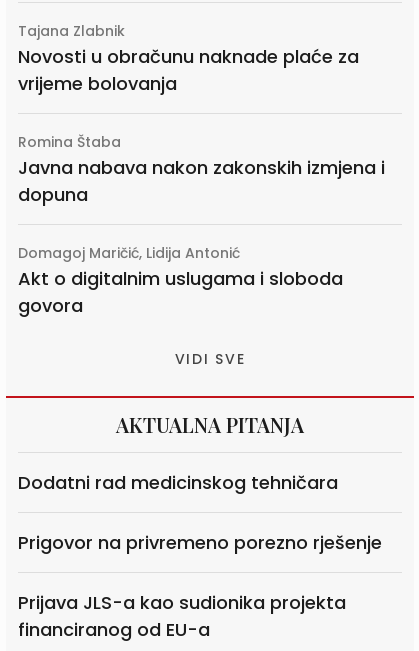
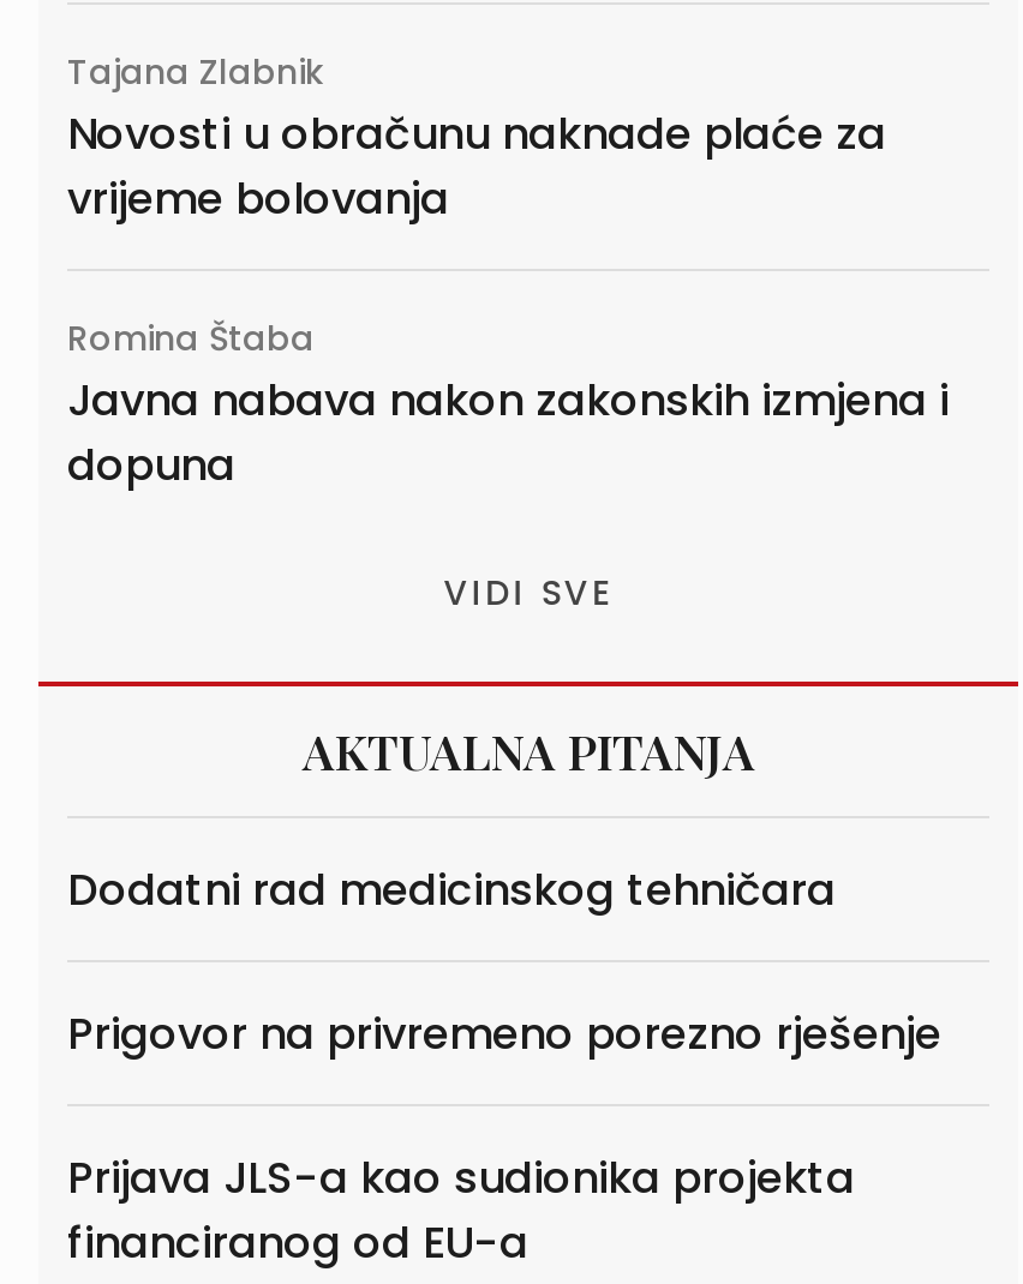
- Domagoj Maričić, Lidija Antonić
- Akt o digitalnim uslugama i sloboda
- govora
